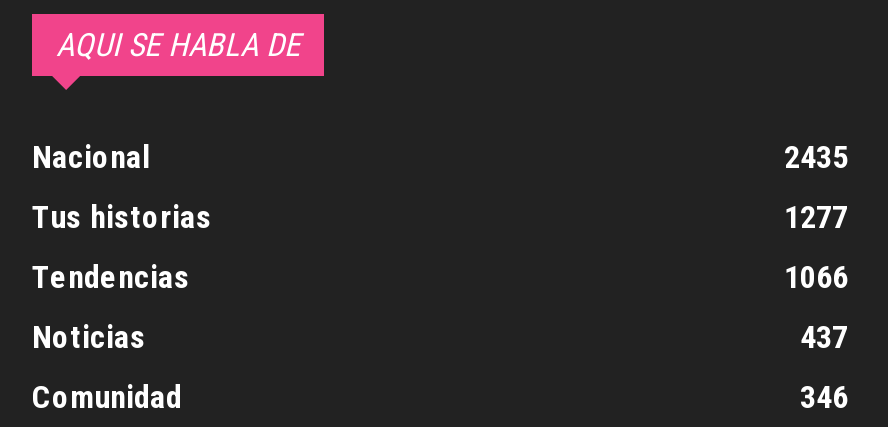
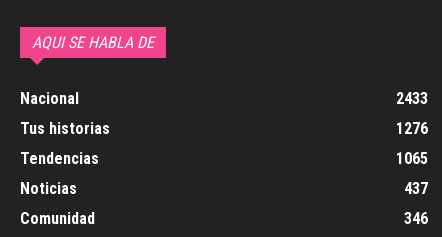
- 2435
+ 2433

- 1277
+ 1276

- 1066
+ 1065
